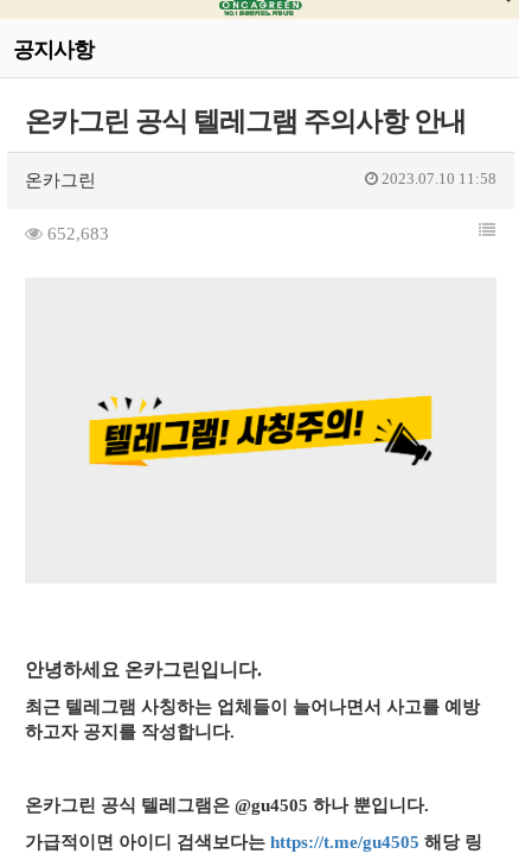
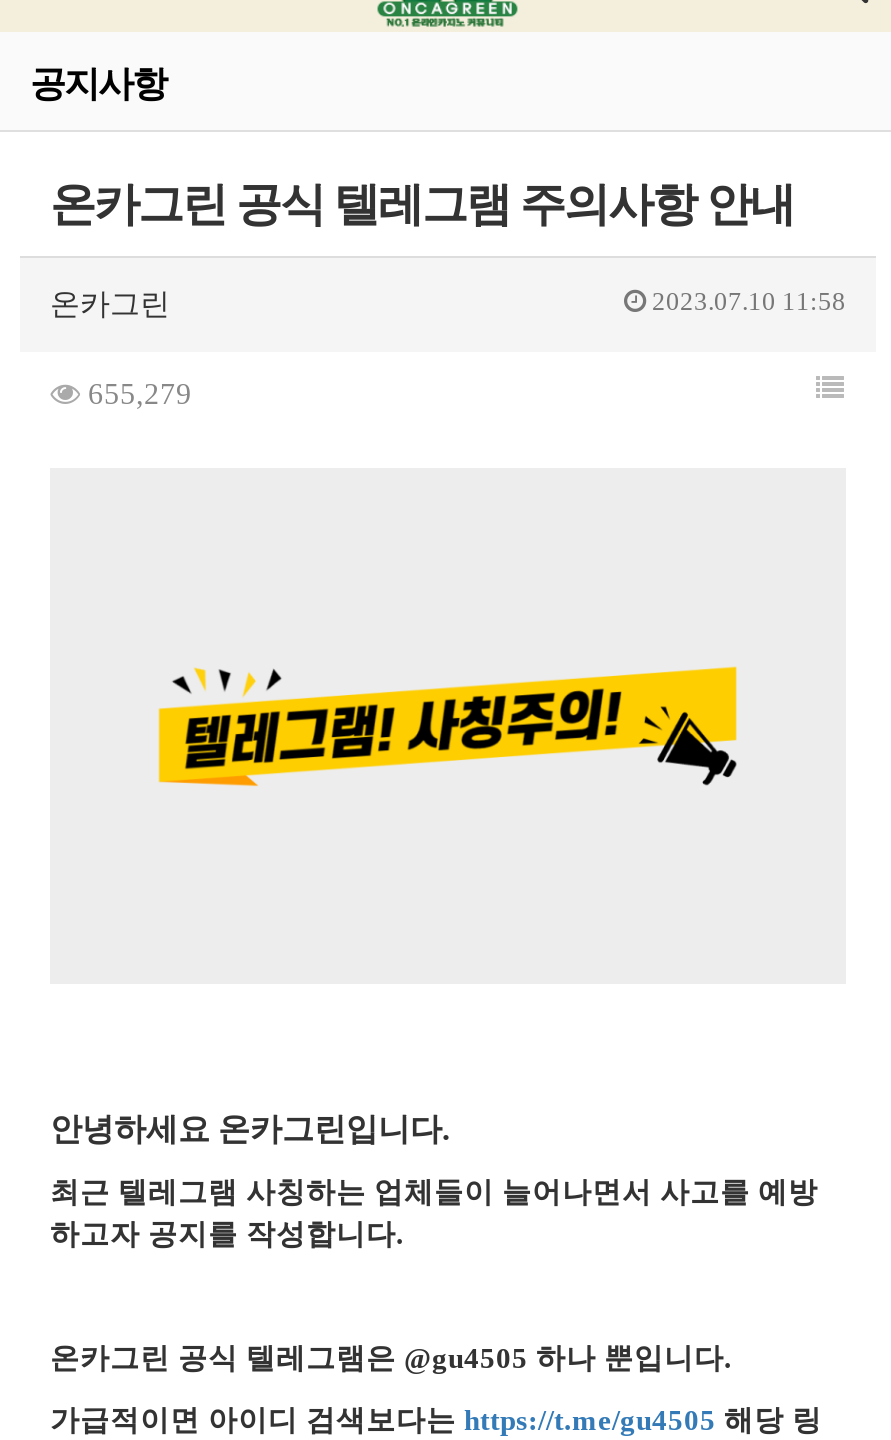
- 652,683
+ 655,279
